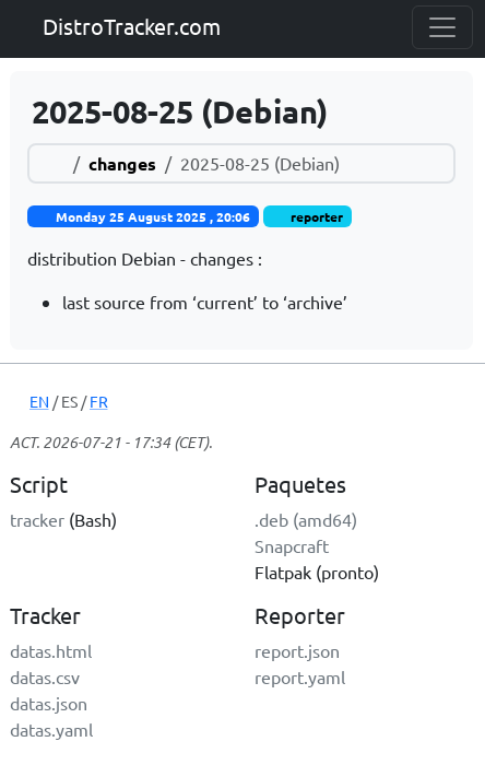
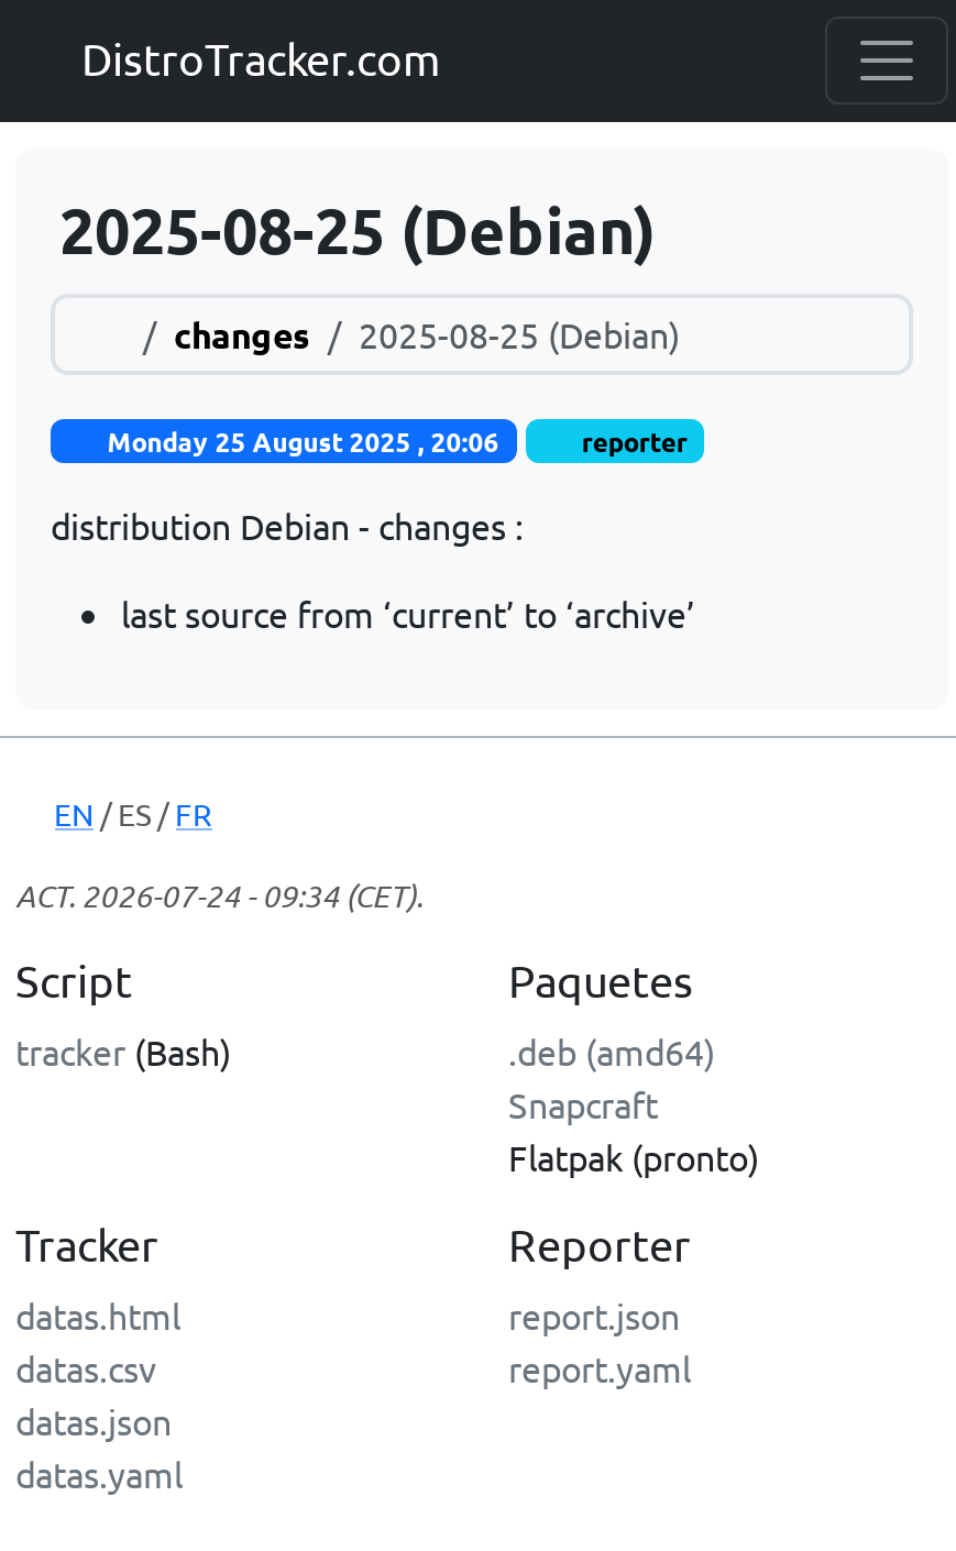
- ACT. 2026-07-21 - 17:34 (CET).
+ ACT. 2026-07-24 - 09:34 (CET).
